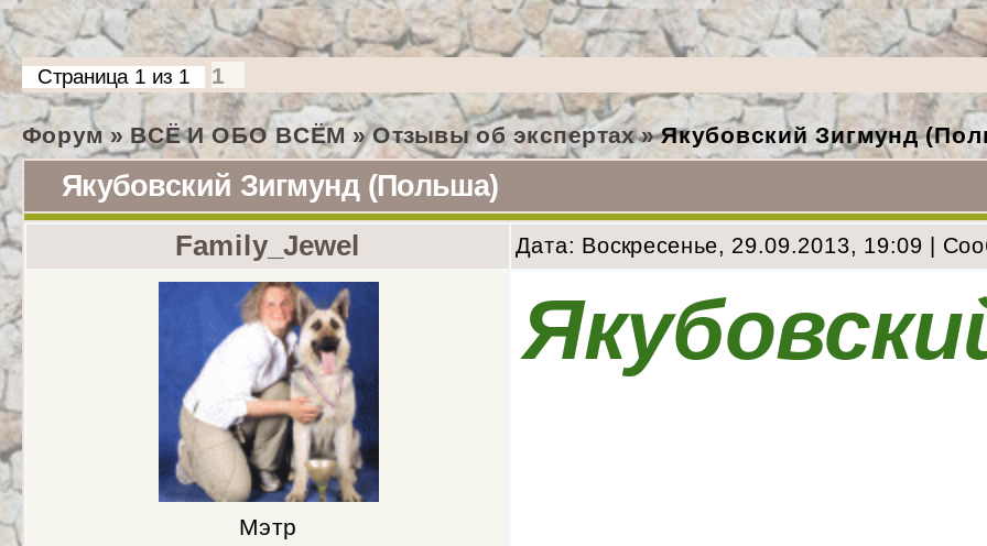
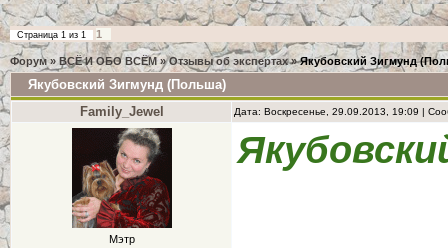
- [image]
+ [image]
